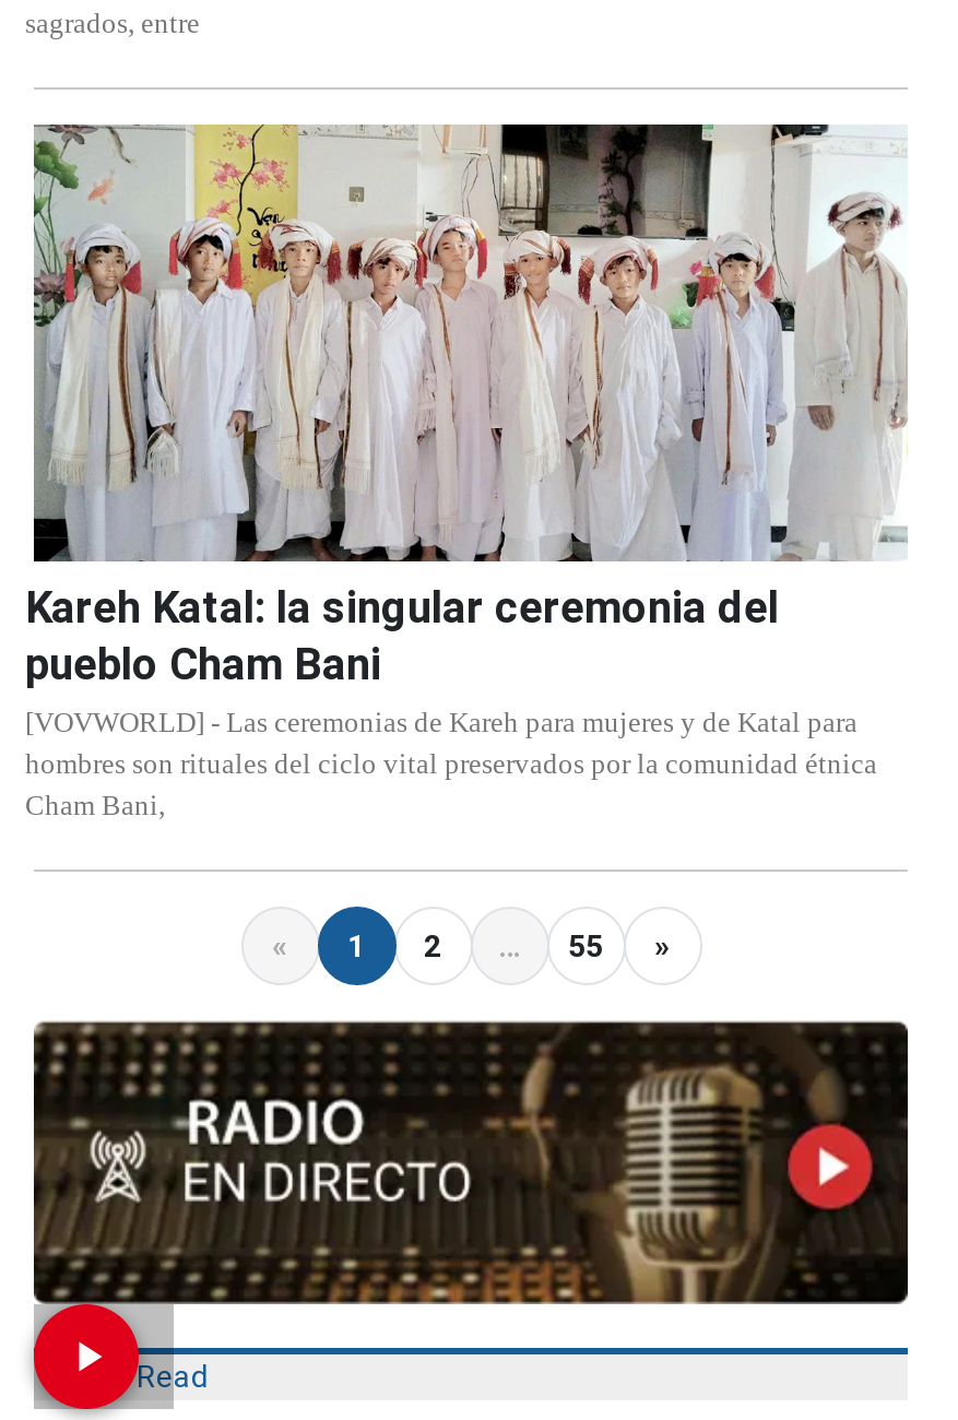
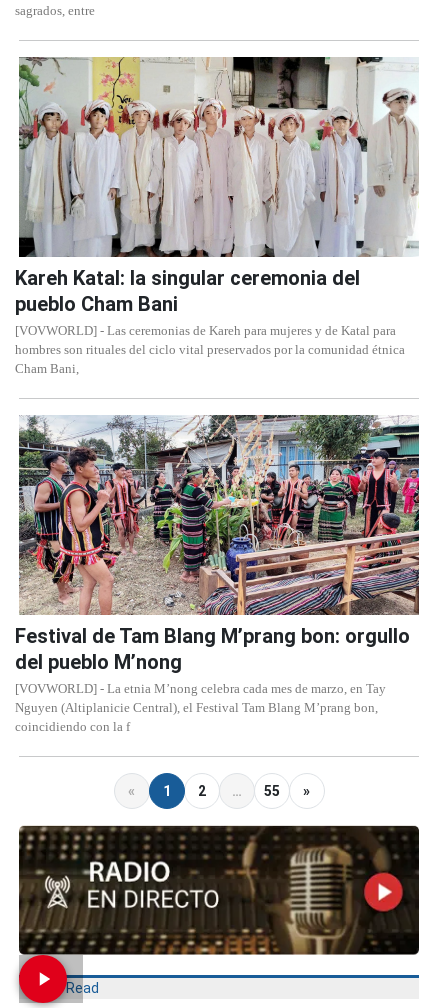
+ [image]
+ Festival de Tam Blang M’prang bon: orgullo
+ del pueblo M’nong
+ [VOVWORLD] - La etnia M’nong celebra cada mes de marzo, en Tay
+ Nguyen (Altiplanicie Central), el Festival Tam Blang M’prang bon,
+ coincidiendo con la f
